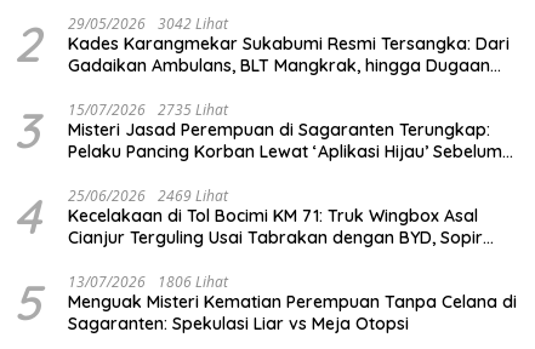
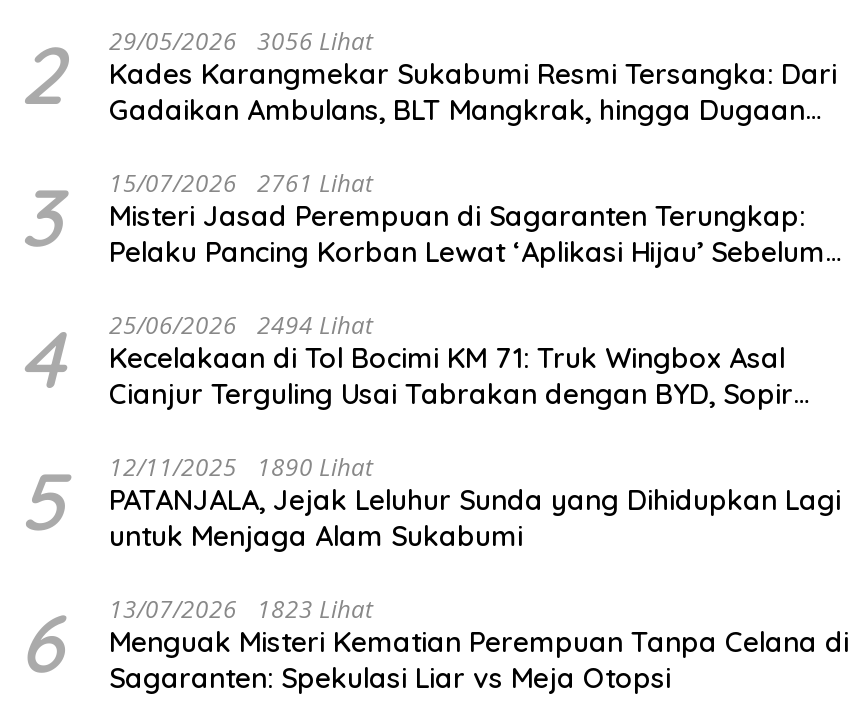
- 2 29/05/2026 3042 Lihat Kades Karangmekar Sukabumi Resmi Tersangka: Dari Gadaikan Ambulans, BLT Mangkrak, hingga Dugaan
+ 2 29/05/2026 3056 Lihat Kades Karangmekar Sukabumi Resmi Tersangka: Dari Gadaikan Ambulans, BLT Mangkrak, hingga Dugaan

- 3 15/07/2026 2735 Lihat Misteri Jasad Perempuan di Sagaranten Terungkap: Pelaku Pancing Korban Lewat ‘Aplikasi Hijau’ Sebelum
+ 3 15/07/2026 2761 Lihat Misteri Jasad Perempuan di Sagaranten Terungkap: Pelaku Pancing Korban Lewat ‘Aplikasi Hijau’ Sebelum

- 4 25/06/2026 2469 Lihat Kecelakaan di Tol Bocimi KM 71: Truk Wingbox Asal Cianjur Terguling Usai Tabrakan dengan BYD, Sopir
+ 4 25/06/2026 2494 Lihat Kecelakaan di Tol Bocimi KM 71: Truk Wingbox Asal Cianjur Terguling Usai Tabrakan dengan BYD, Sopir

- 13/07/2026 1806 Lihat
+ 12/11/2025 1890 Lihat
+ PATANJALA, Jejak Leluhur Sunda yang Dihidupkan Lagi
+ untuk Menjaga Alam Sukabumi
+ 6
+ 13/07/2026 1823 Lihat
